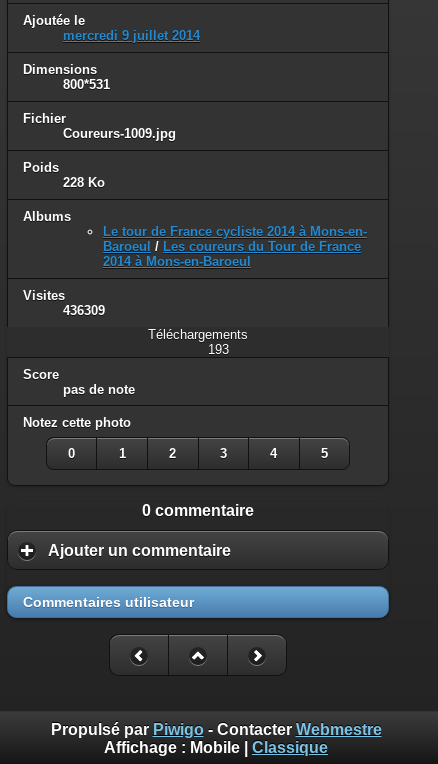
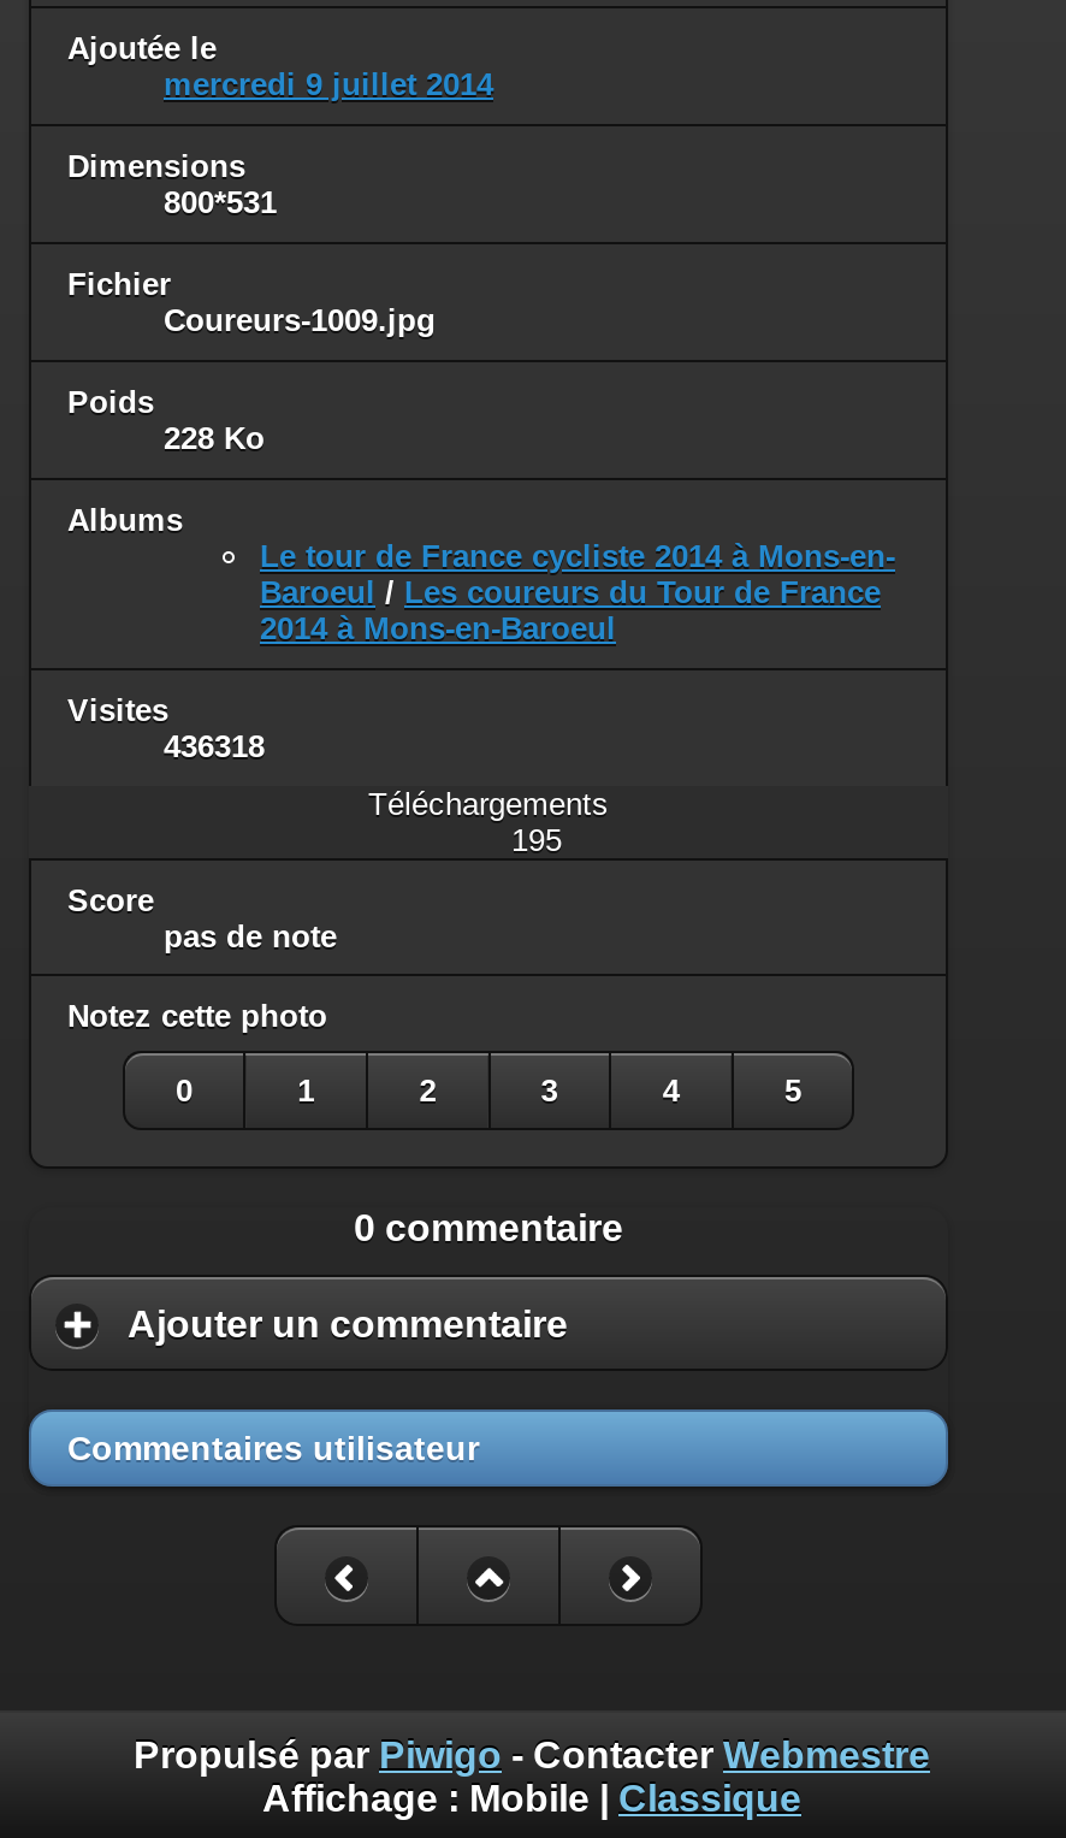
- 436309
+ 436318

- 193
+ 195
